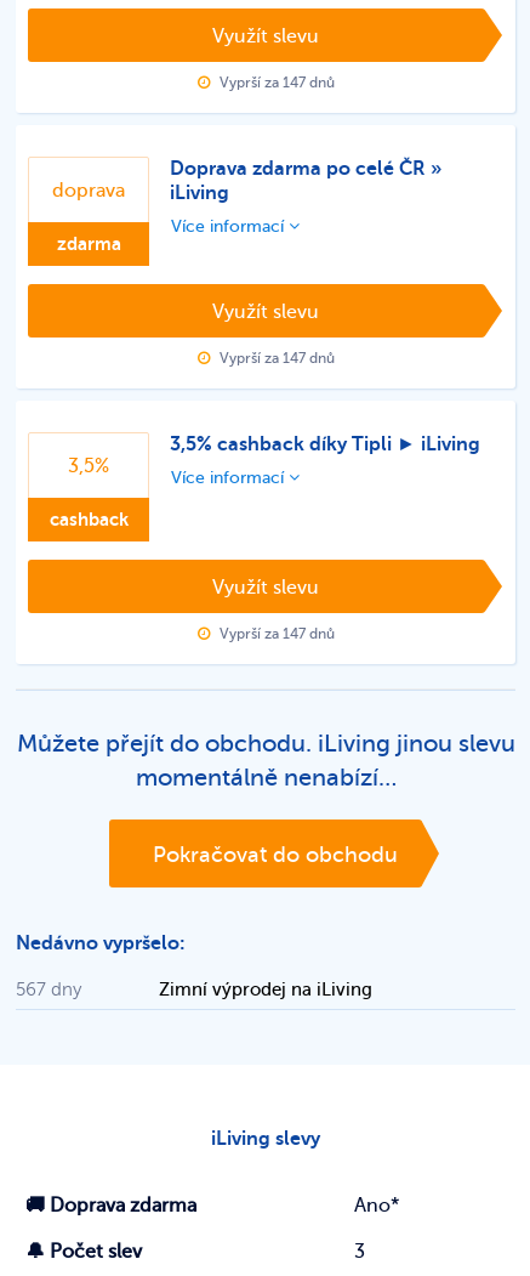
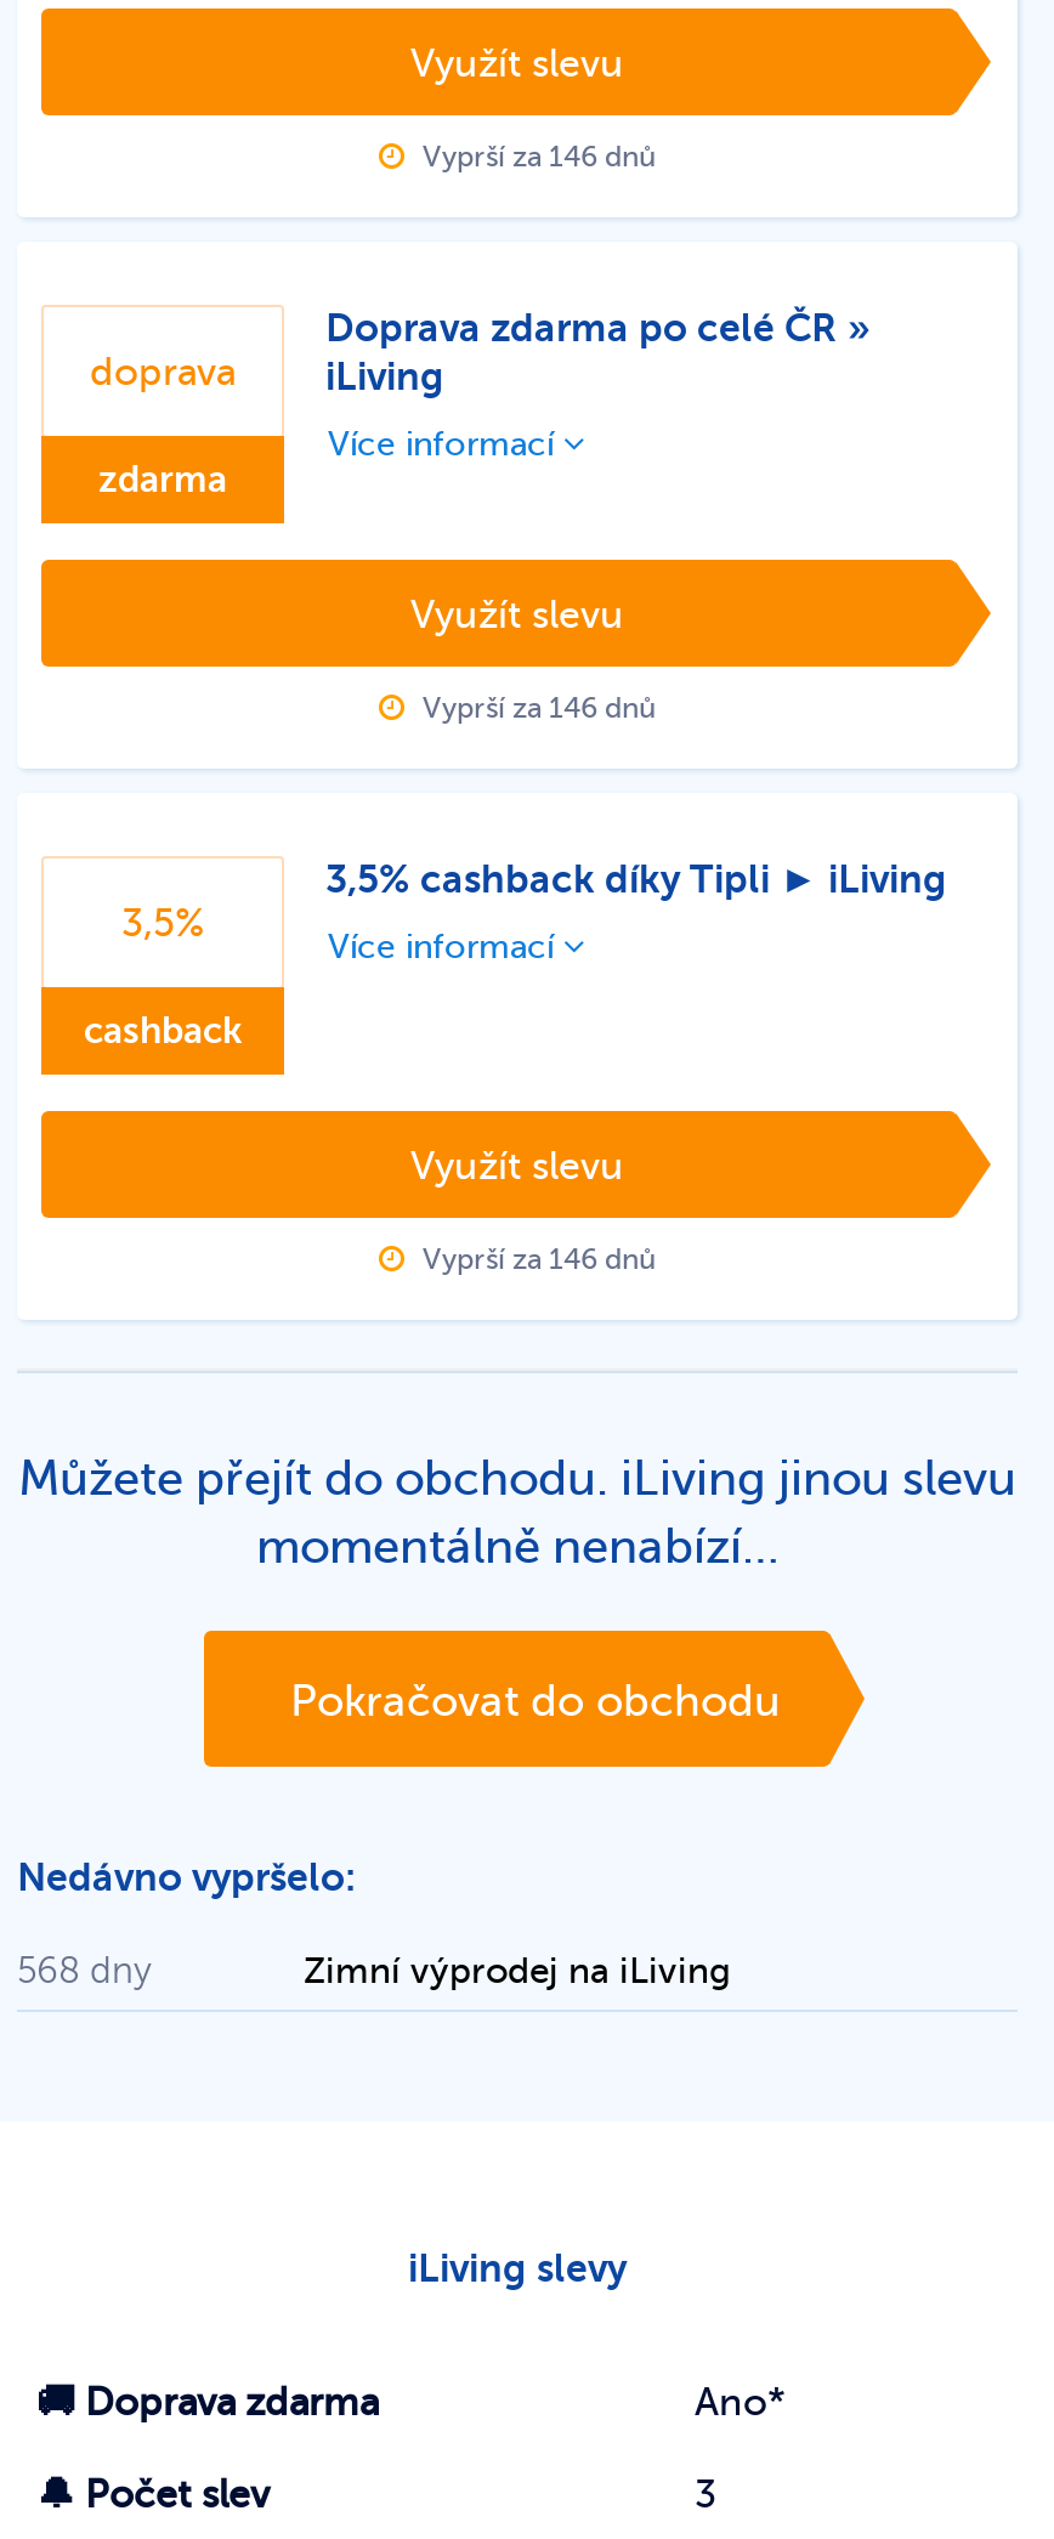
- Vyprší za 147 dnů
+ Vyprší za 146 dnů

- Vyprší za 147 dnů
+ Vyprší za 146 dnů

- Vyprší za 147 dnů
+ Vyprší za 146 dnů

- 567 dny
+ 568 dny
